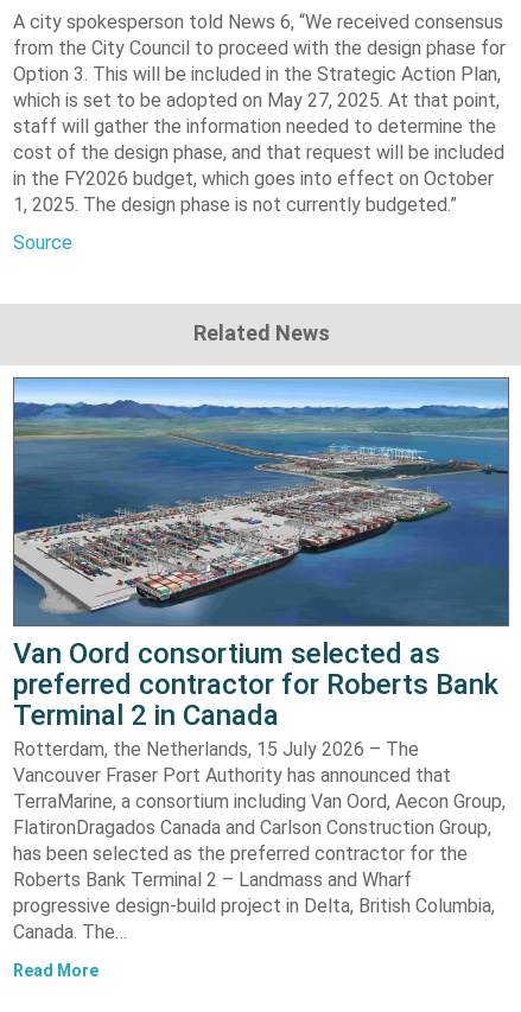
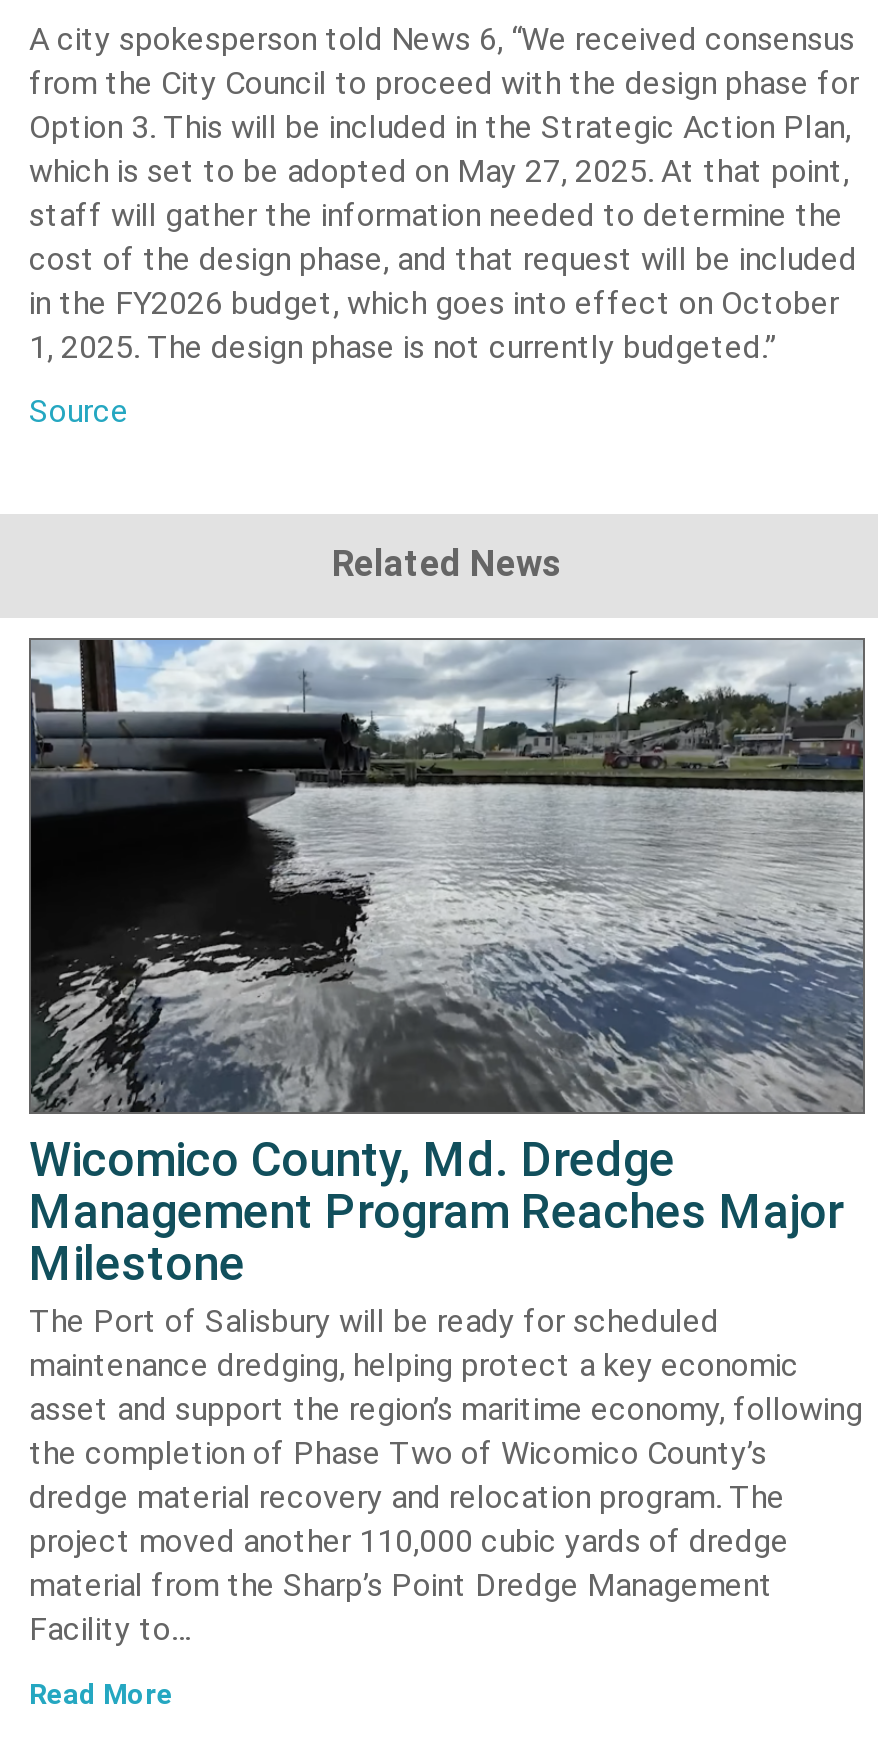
- [image]
- Van Oord consortium selected as
- preferred contractor for Roberts Bank
- Terminal 2 in Canada
- Rotterdam, the Netherlands, 15 July 2026 – The
- Vancouver Fraser Port Authority has announced that
- TerraMarine, a consortium including Van Oord, Aecon Group,
- FlatironDragados Canada and Carlson Construction Group,
- has been selected as the preferred contractor for the
- Roberts Bank Terminal 2 – Landmass and Wharf
- progressive design-build project in Delta, British Columbia,
- Canada. The…
+ [image]
+ Wicomico County, Md. Dredge
+ Management Program Reaches Major
+ Milestone
+ The Port of Salisbury will be ready for scheduled
+ maintenance dredging, helping protect a key economic
+ asset and support the region’s maritime economy, following
+ the completion of Phase Two of Wicomico County’s
+ dredge material recovery and relocation program. The
+ project moved another 110,000 cubic yards of dredge
+ material from the Sharp’s Point Dredge Management
+ Facility to…
